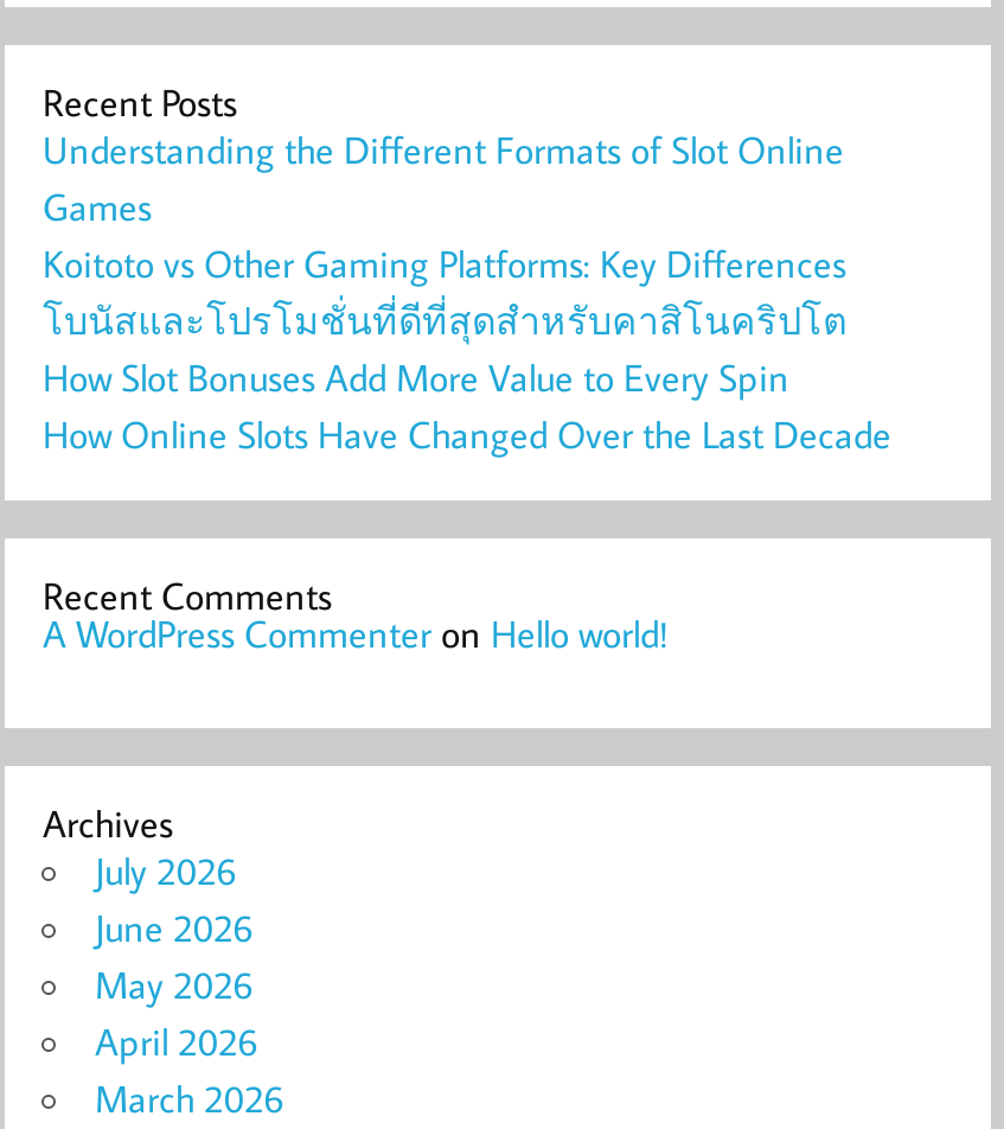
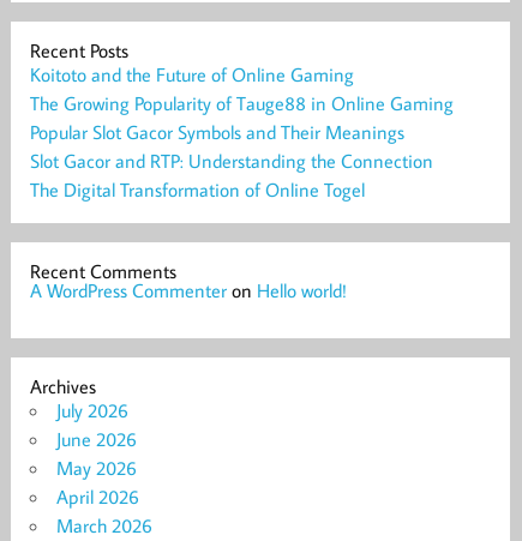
- Understanding the Different Formats of Slot Online
- Games
- Koitoto vs Other Gaming Platforms: Key Differences
- โบนัสและโปรโมชั่นที่ดีที่สุดสำหรับคาสิโนคริปโต
- How Slot Bonuses Add More Value to Every Spin
- How Online Slots Have Changed Over the Last Decade
+ Koitoto and the Future of Online Gaming
+ The Growing Popularity of Tauge88 in Online Gaming
+ Popular Slot Gacor Symbols and Their Meanings
+ Slot Gacor and RTP: Understanding the Connection
+ The Digital Transformation of Online Togel
